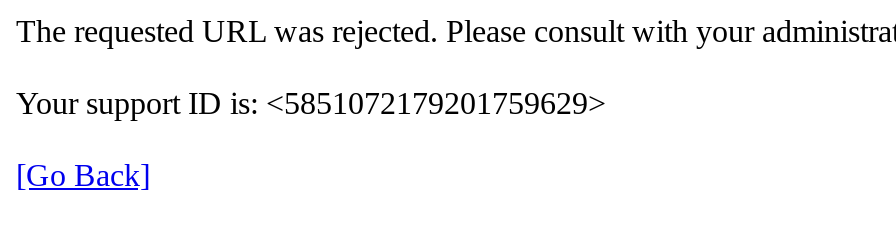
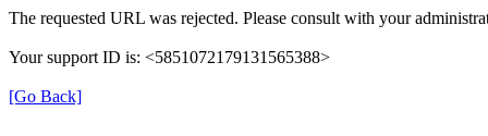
- Your support ID is: <5851072179201759629>
+ Your support ID is: <5851072179131565388>
